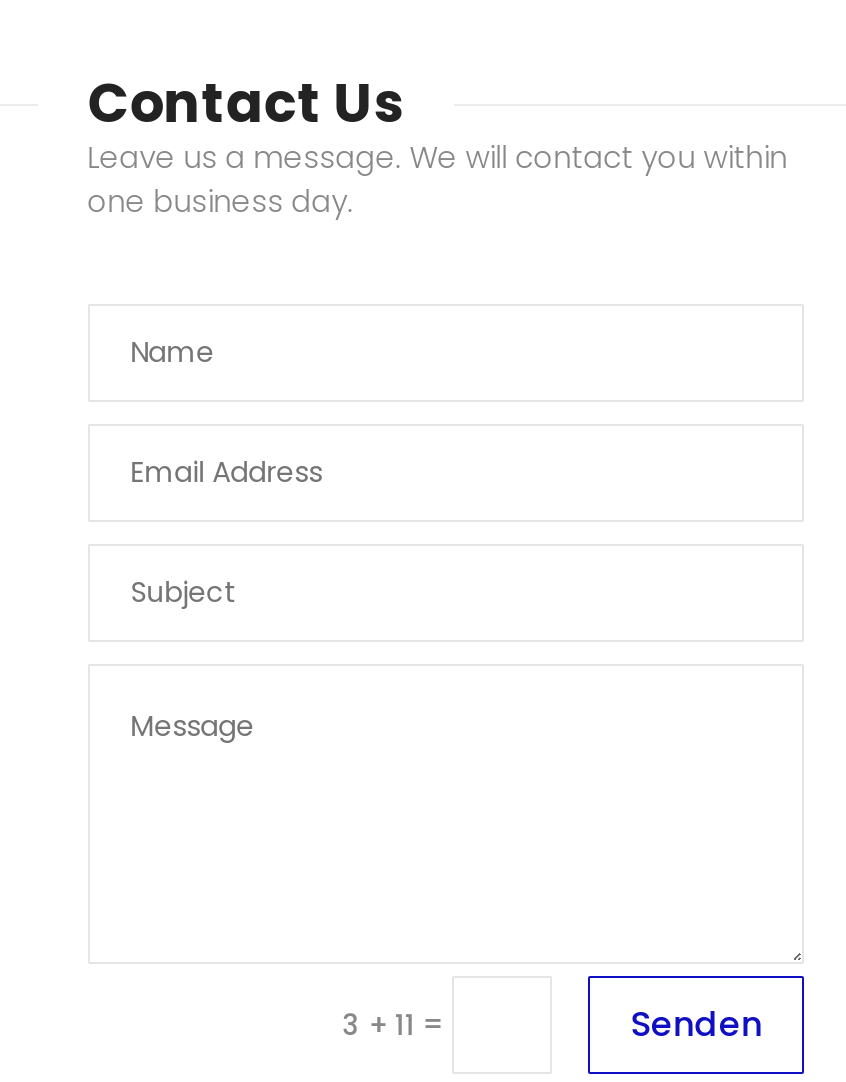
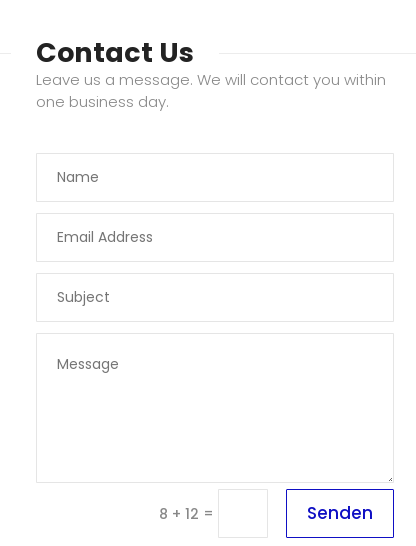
- 3 + 11 =
+ 8 + 12 =
